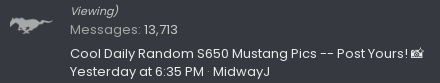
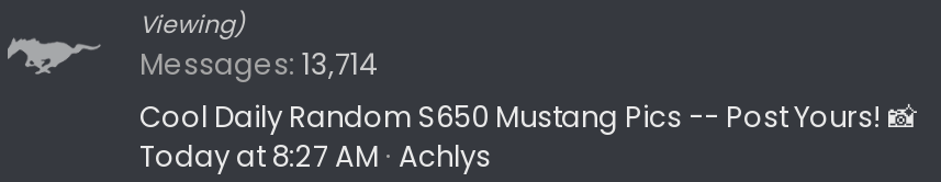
- Messages 13,713
+ Messages 13,714

- Yesterday at 6:35 PM MidwayJ
+ Today at 8:27 AM Achlys
